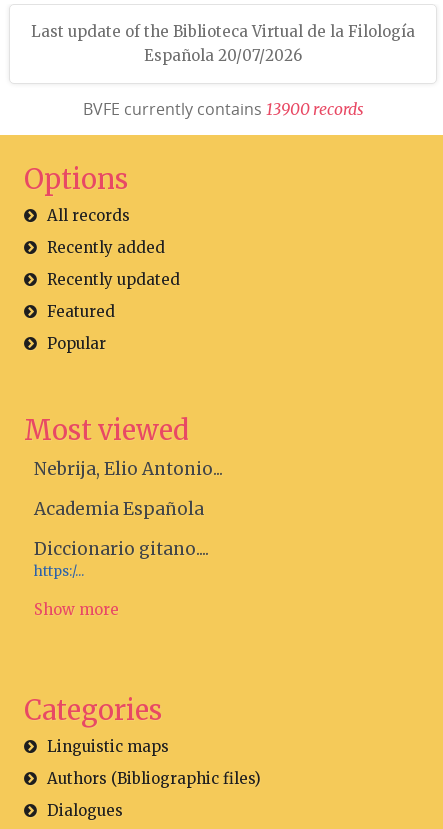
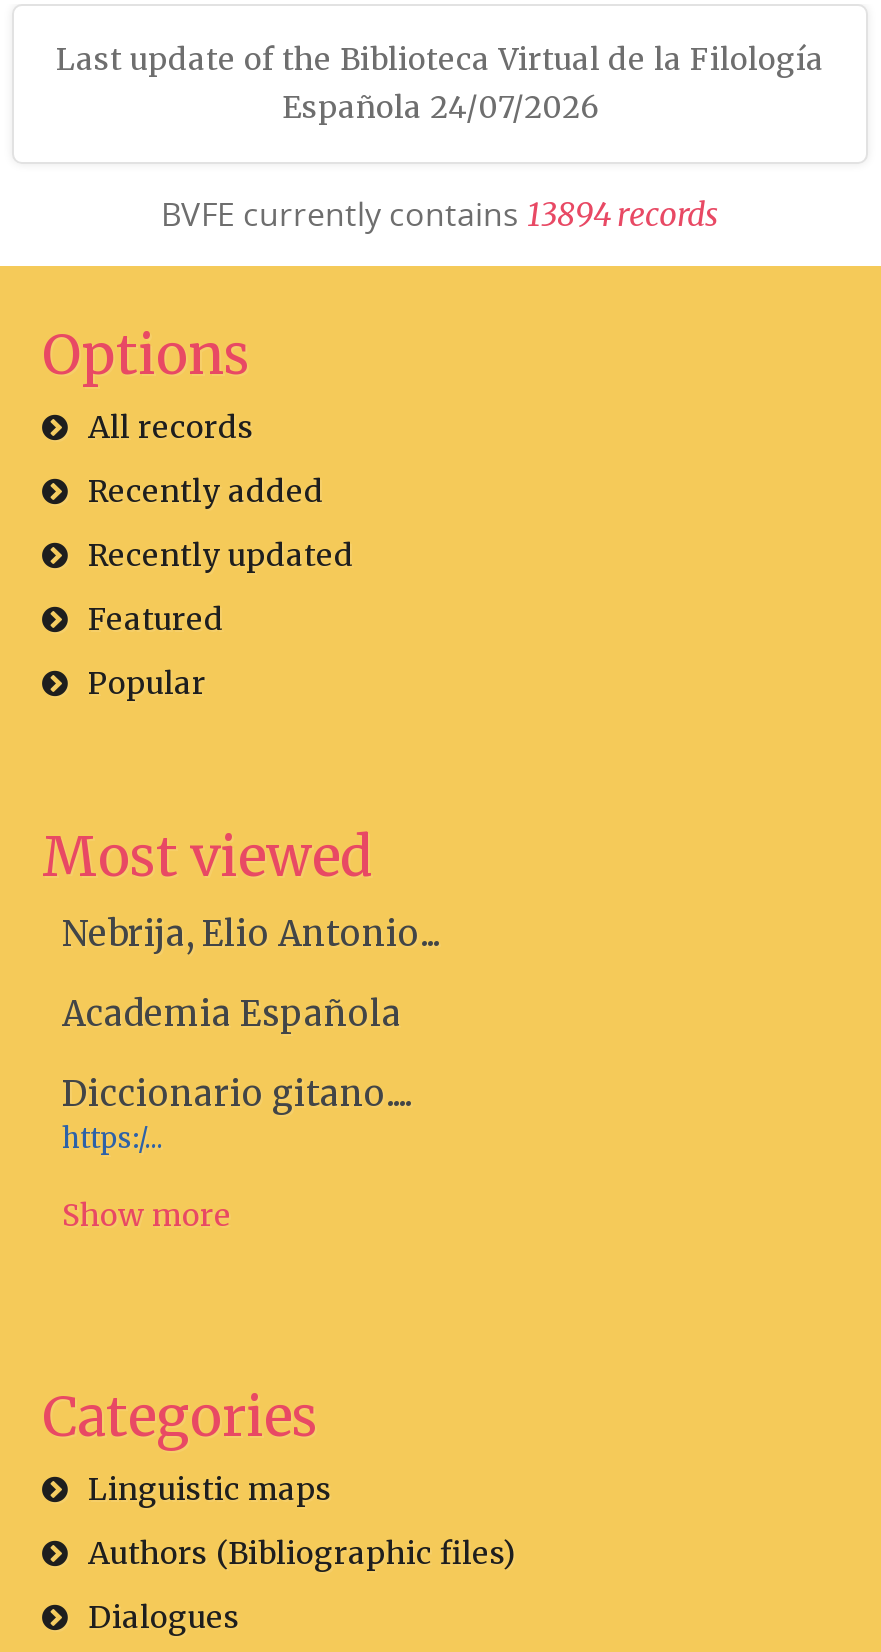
- Española 20/07/2026
+ Española 24/07/2026

- BVFE currently contains 13900 r ecords
+ BVFE currently contains 13894 r ecords
